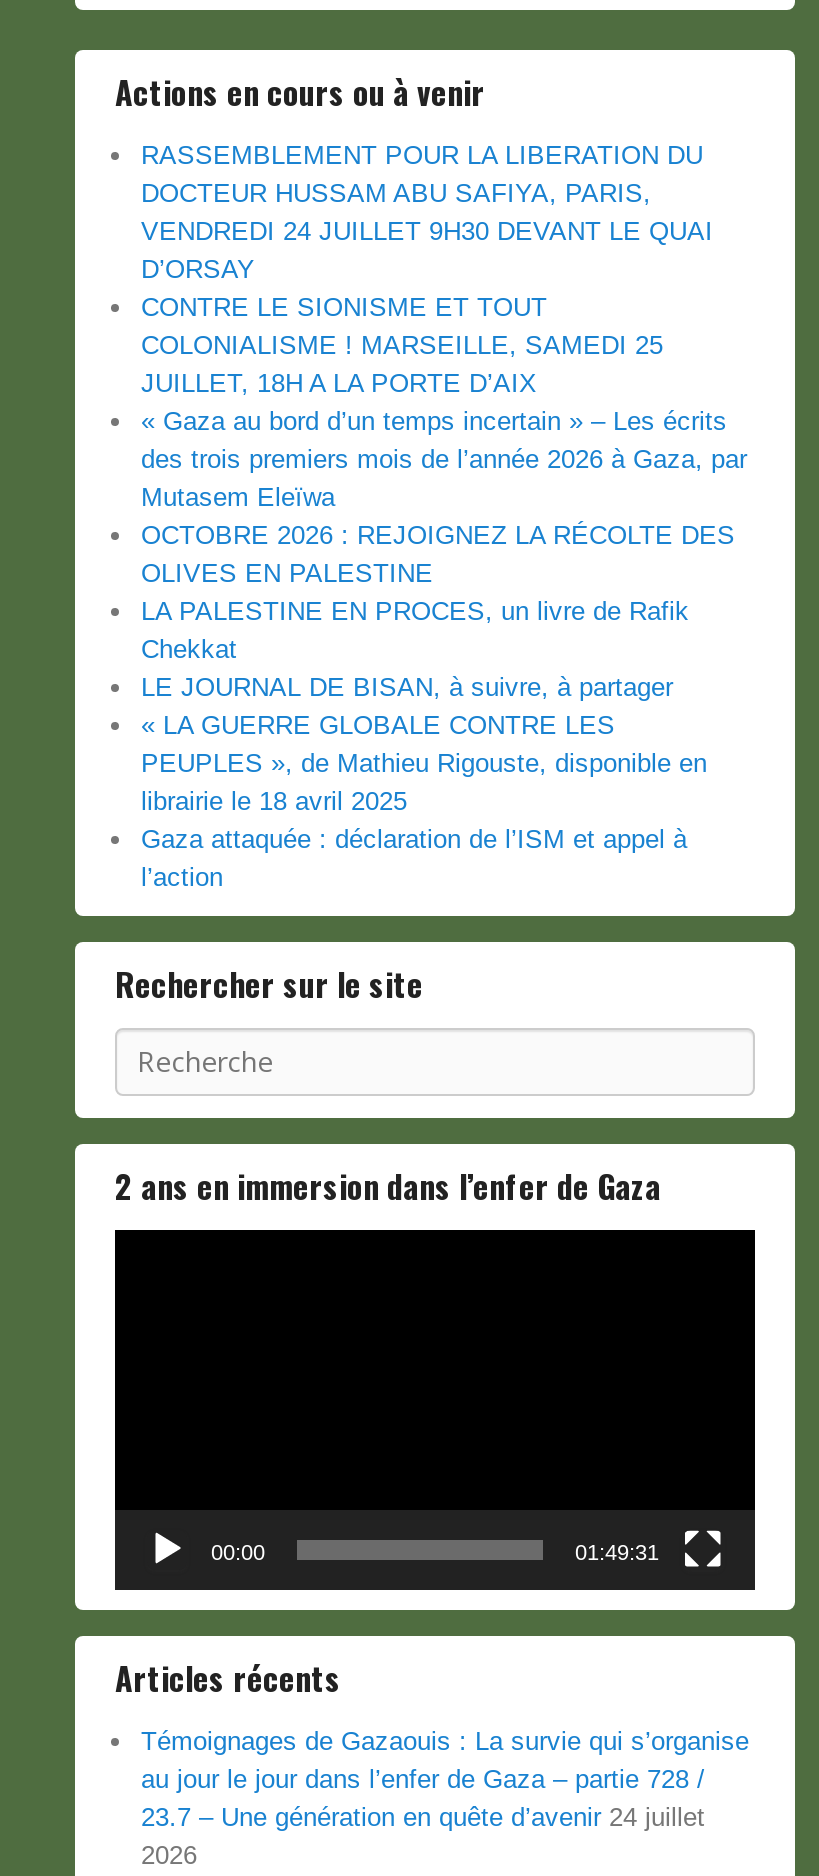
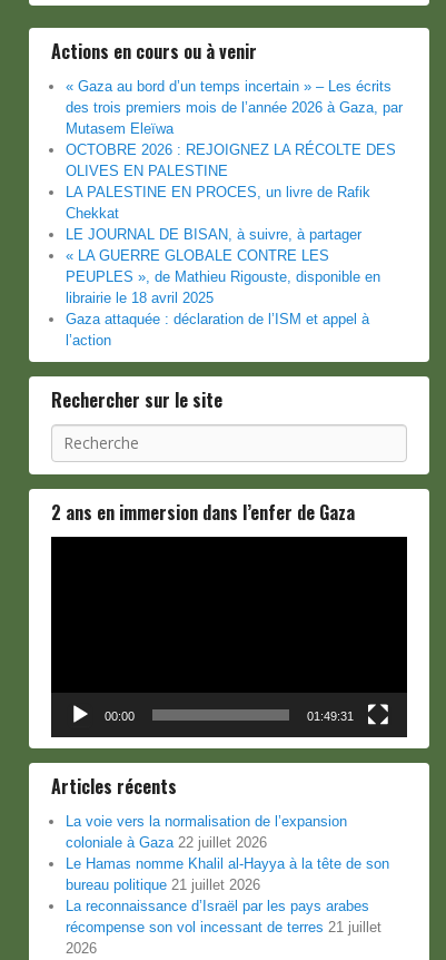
- RASSEMBLEMENT POUR LA LIBERATION DU
- DOCTEUR HUSSAM ABU SAFIYA, PARIS,
- VENDREDI 24 JUILLET 9H30 DEVANT LE QUAI
- D’ORSAY
- CONTRE LE SIONISME ET TOUT
- COLONIALISME ! MARSEILLE, SAMEDI 25
- JUILLET, 18H A LA PORTE D’AIX

moved up: « Gaza au bord d’un temps incertain » – Les écrits | des trois premiers mois de l’année 2026 à Gaza, par | Mutasem Eleïwa | ... | 01:49:31 | Articles récents

- Témoignages de Gazaouis : La survie qui s’organise
- au jour le jour dans l’enfer de Gaza – partie 728 /
- 23.7 – Une génération en quête d’avenir 24 juillet
+ La voie vers la normalisation de l’expansion
+ coloniale à Gaza 22 juillet 2026
+ Le Hamas nomme Khalil al-Hayya à la tête de son
+ bureau politique 21 juillet 2026
+ La reconnaissance d’Israël par les pays arabes
+ récompense son vol incessant de terres 21 juillet
